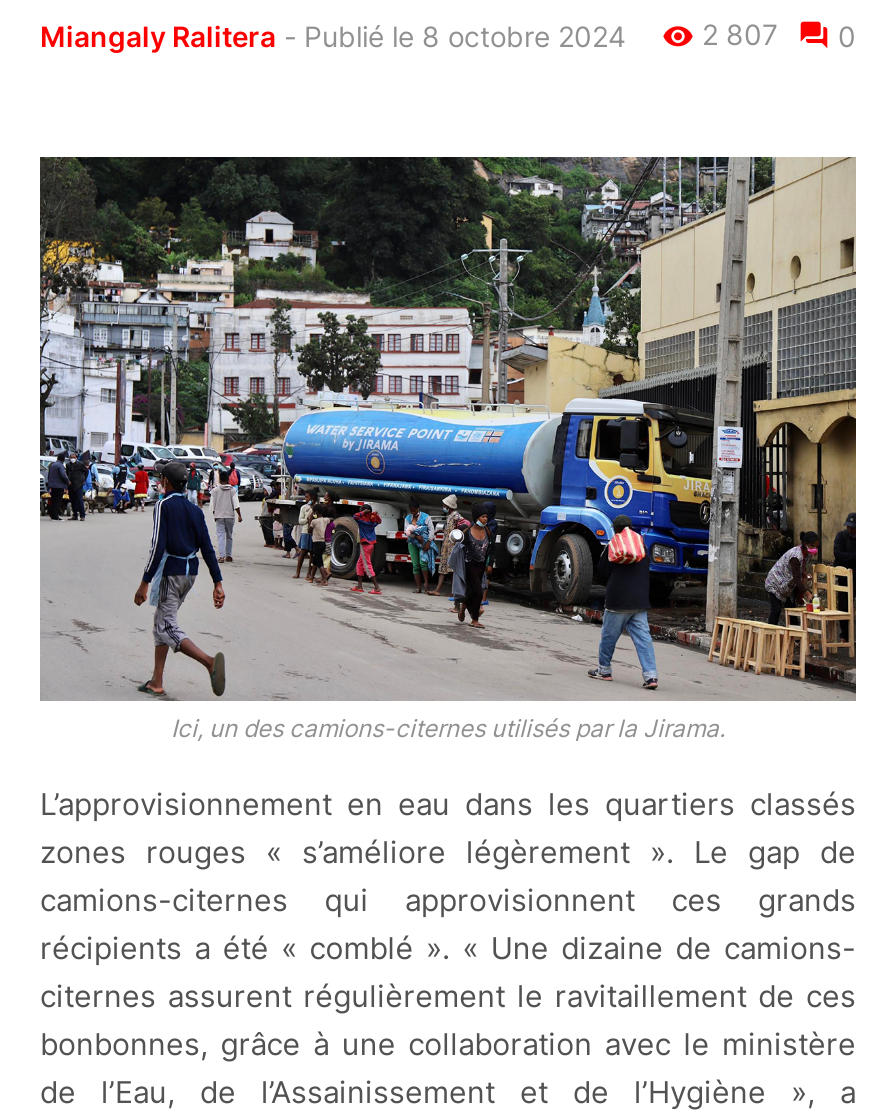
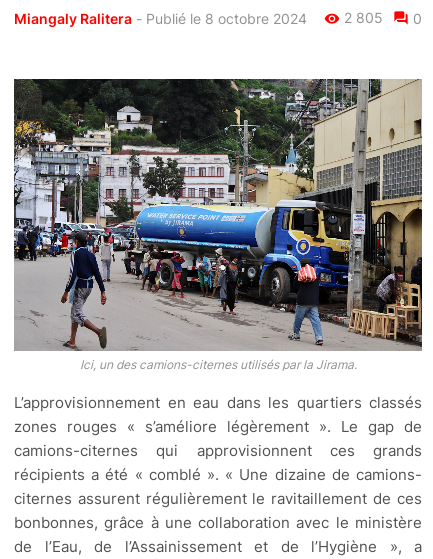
- 2 807 0
+ 2 805 0
